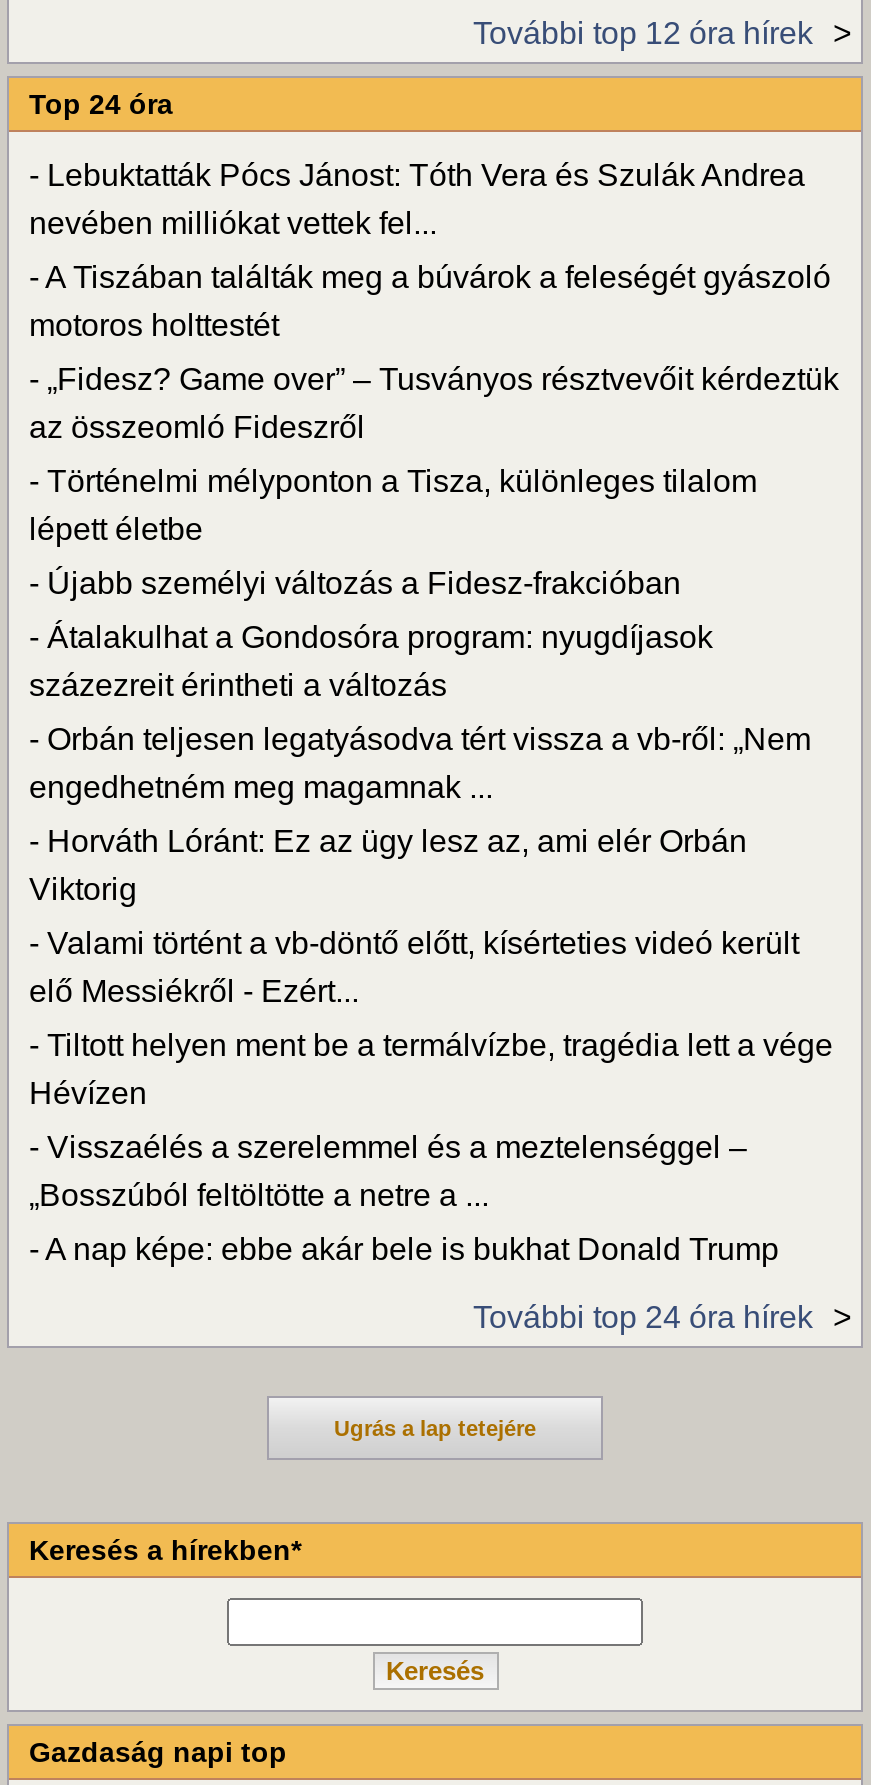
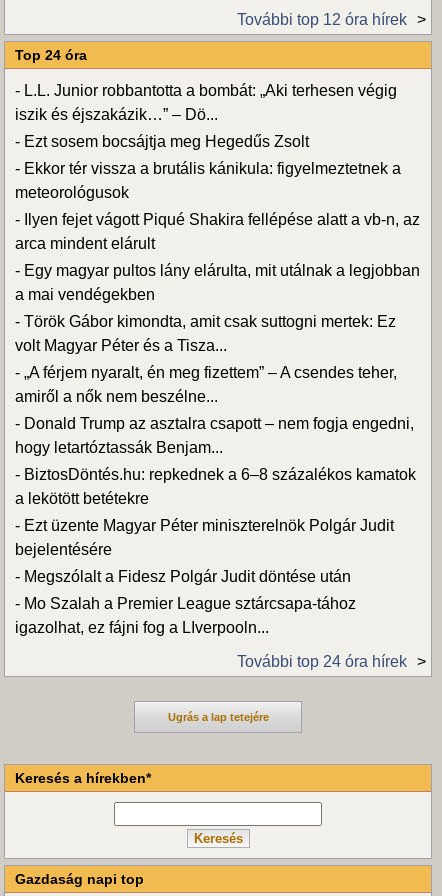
- - Lebuktatták Pócs Jánost: Tóth Vera és Szulák Andrea
- nevében milliókat vettek fel...
+ - L.L. Junior robbantotta a bombát: „Aki terhesen végig
+ iszik és éjszakázik…” – Dö...

- - A Tiszában találták meg a búvárok a feleségét gyászoló
- motoros holttestét
+ - Ezt sosem bocsájtja meg Hegedűs Zsolt

- - „Fidesz? Game over” – Tusványos résztvevőit kérdeztük
- az összeomló Fideszről
+ - Ekkor tér vissza a brutális kánikula: figyelmeztetnek a
+ meteorológusok

- - Történelmi mélyponton a Tisza, különleges tilalom
- lépett életbe
+ - Ilyen fejet vágott Piqué Shakira fellépése alatt a vb-n, az
+ arca mindent elárult

- - Újabb személyi változás a Fidesz-frakcióban
+ - Egy magyar pultos lány elárulta, mit utálnak a legjobban
+ a mai vendégekben

- - Átalakulhat a Gondosóra program: nyugdíjasok
- százezreit érintheti a változás
+ - Török Gábor kimondta, amit csak suttogni mertek: Ez
+ volt Magyar Péter és a Tisza...

- - Orbán teljesen legatyásodva tért vissza a vb-ről: „Nem
- engedhetném meg magamnak ...
+ - „A férjem nyaralt, én meg fizettem” – A csendes teher,
+ amiről a nők nem beszélne...

- - Horváth Lóránt: Ez az ügy lesz az, ami elér Orbán
- Viktorig
+ - Donald Trump az asztalra csapott – nem fogja engedni,
+ hogy letartóztassák Benjam...

- - Valami történt a vb-döntő előtt, kísérteties videó került
- elő Messiékről - Ezért...
+ - BiztosDöntés.hu: repkednek a 6–8 százalékos kamatok
+ a lekötött betétekre

- - Tiltott helyen ment be a termálvízbe, tragédia lett a vége
- Hévízen
+ - Ezt üzente Magyar Péter miniszterelnök Polgár Judit
+ bejelentésére

- - Visszaélés a szerelemmel és a meztelenséggel –
- „Bosszúból feltöltötte a netre a ...
+ - Megszólalt a Fidesz Polgár Judit döntése után

- - A nap képe: ebbe akár bele is bukhat Donald Trump
+ - Mo Szalah a Premier League sztárcsapa-tához
+ igazolhat, ez fájni fog a LIverpooln...
